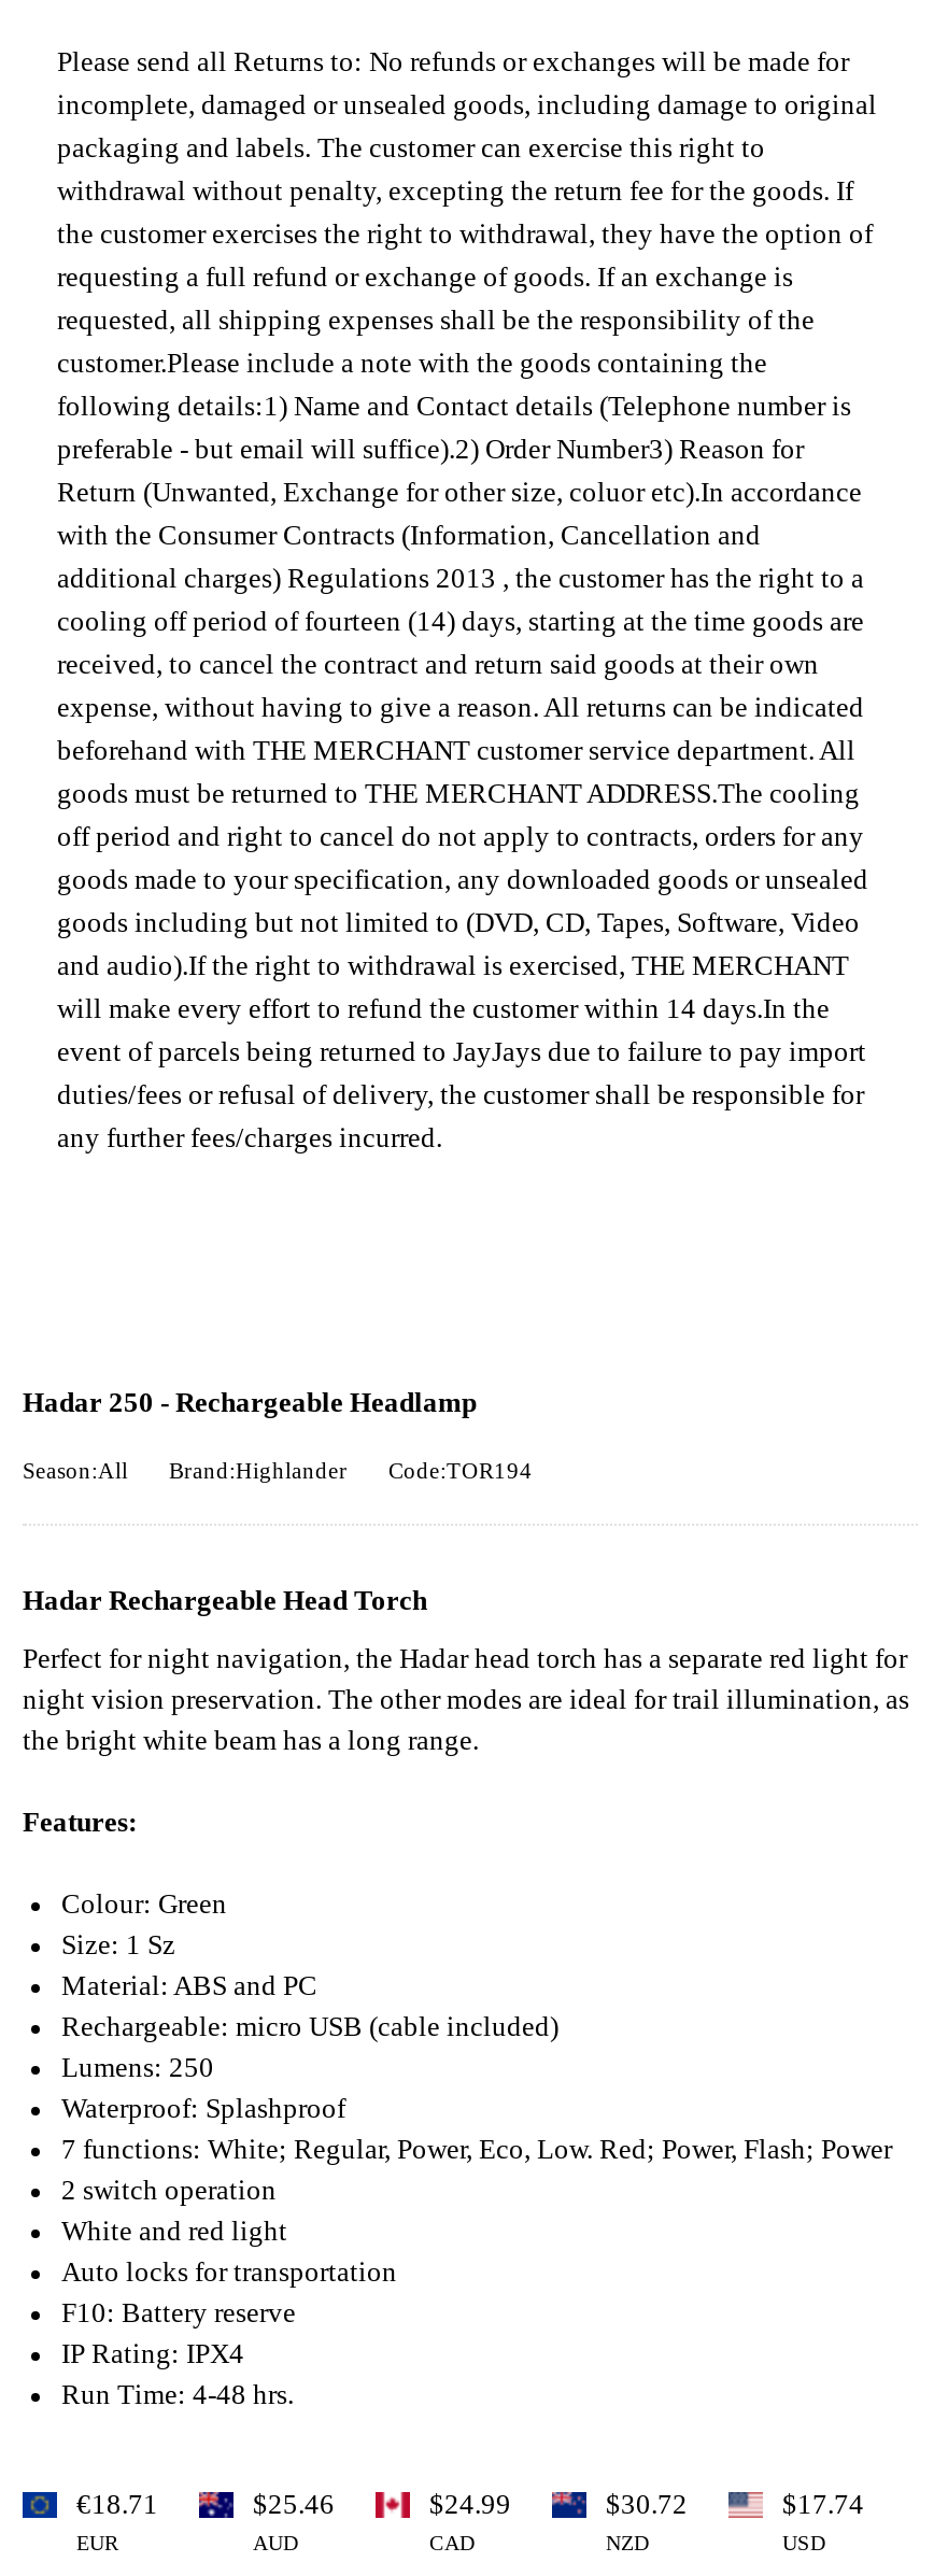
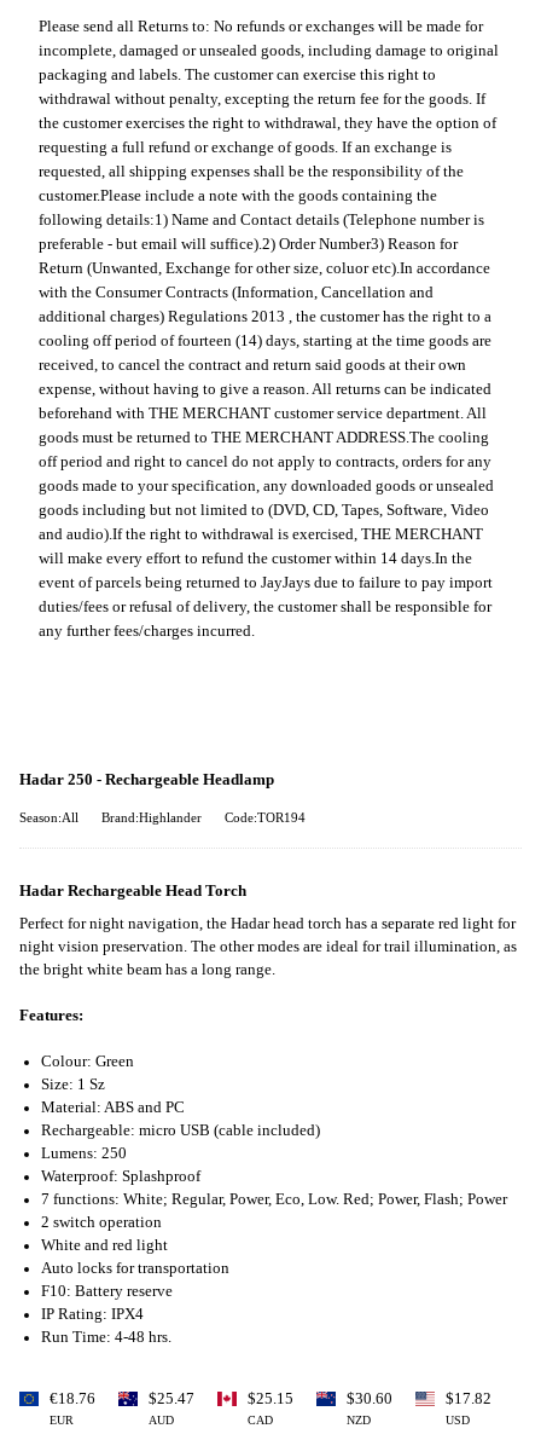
- €18.71
+ €18.76

- $25.46
+ $25.47

- $24.99
+ $25.15

- $30.72
+ $30.60

- $17.74
+ $17.82
